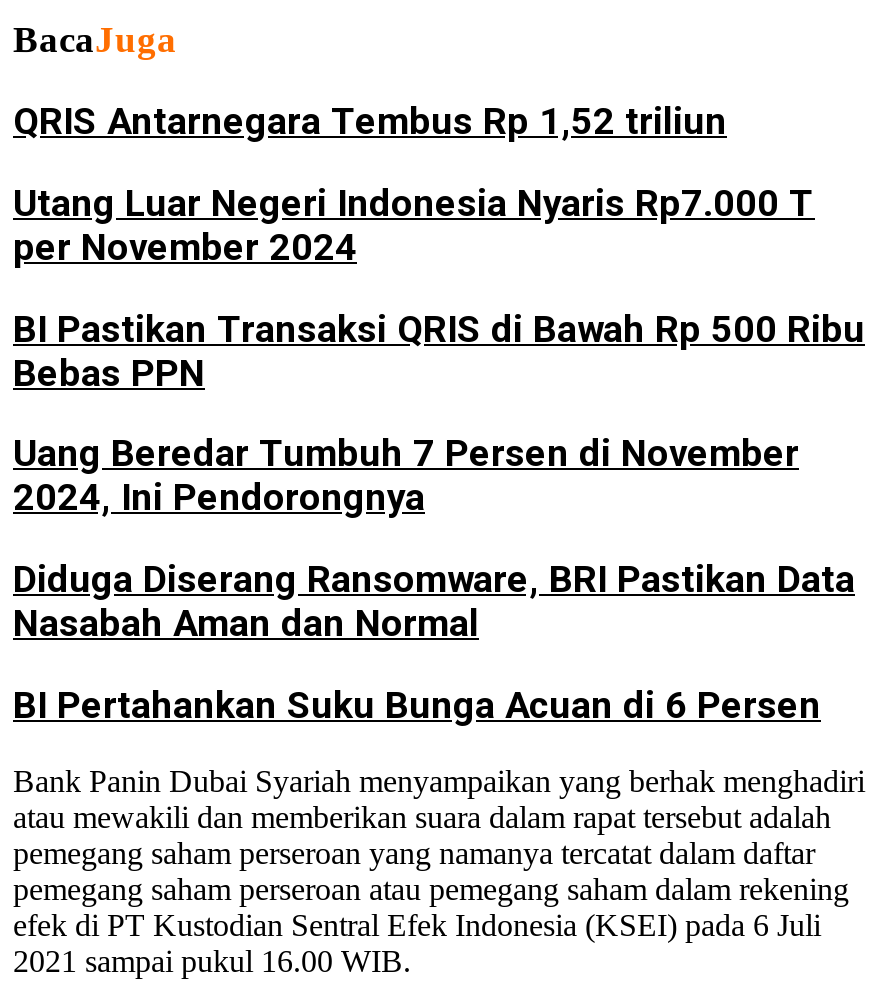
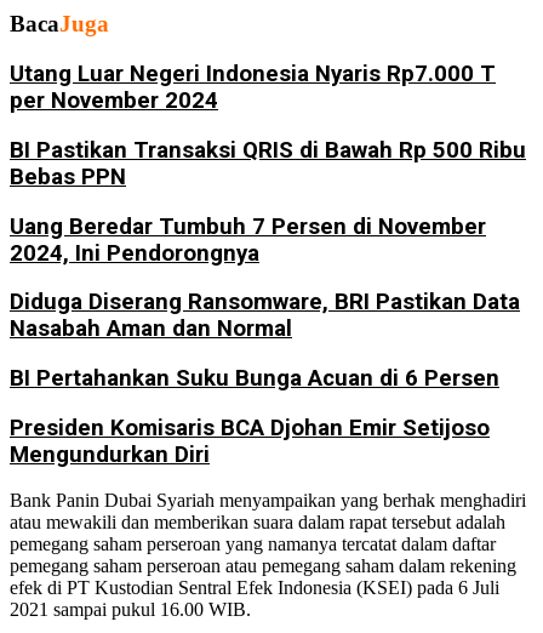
- QRIS Antarnegara Tembus Rp 1,52 triliun

moved up: Utang Luar Negeri Indonesia Nyaris Rp7.000 T | per November 2024 | BI Pastikan Transaksi QRIS di Bawah Rp 500 Ribu | ... | Nasabah Aman dan Normal | BI Pertahankan Suku Bunga Acuan di 6 Persen

+ Presiden Komisaris BCA Djohan Emir Setijoso
+ Mengundurkan Diri
